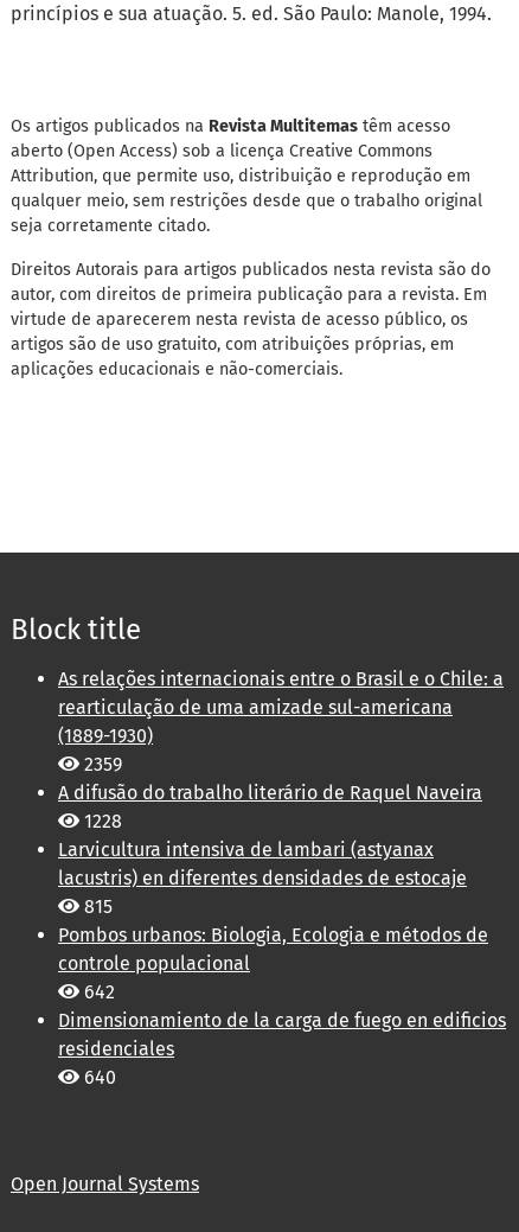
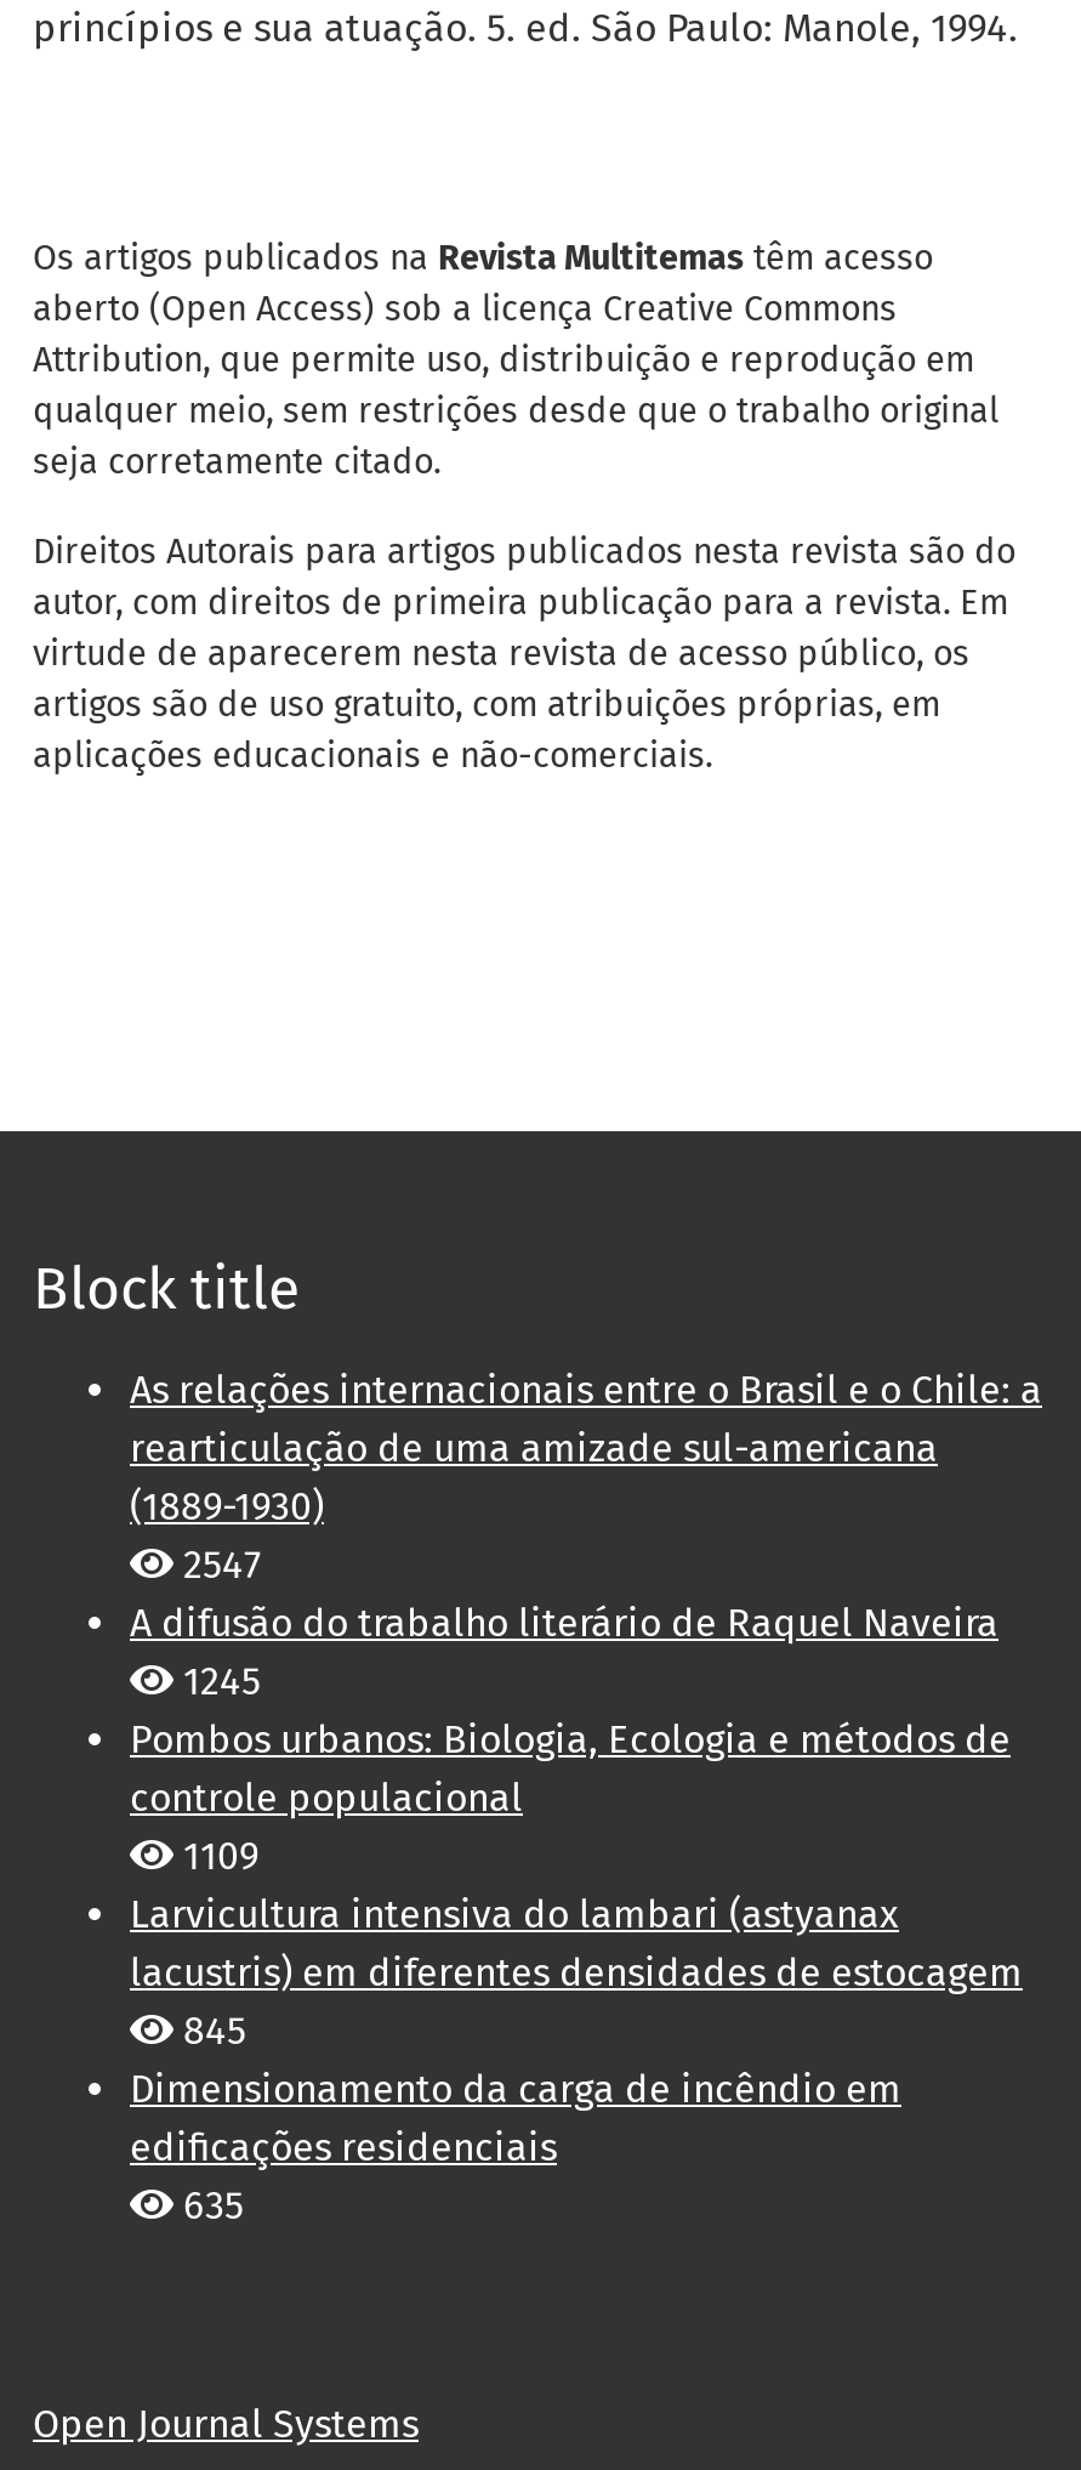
- 2359
+ 2547

- 1228
- Larvicultura intensiva de lambari (astyanax
- lacustris) en diferentes densidades de estocaje
- 815
+ 1245

moved up: Pombos urbanos: Biologia, Ecologia e métodos de | controle populacional

- 642
- Dimensionamiento de la carga de fuego en edificios
- residenciales
- 640
+ 1109
+ Larvicultura intensiva do lambari (astyanax
+ lacustris) em diferentes densidades de estocagem
+ 845
+ Dimensionamento da carga de incêndio em
+ edificações residenciais
+ 635
